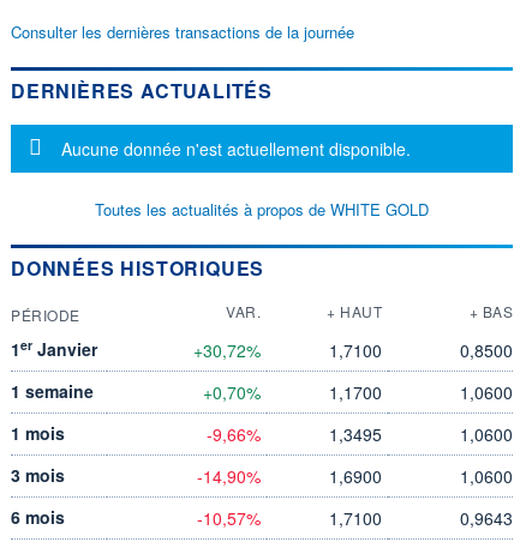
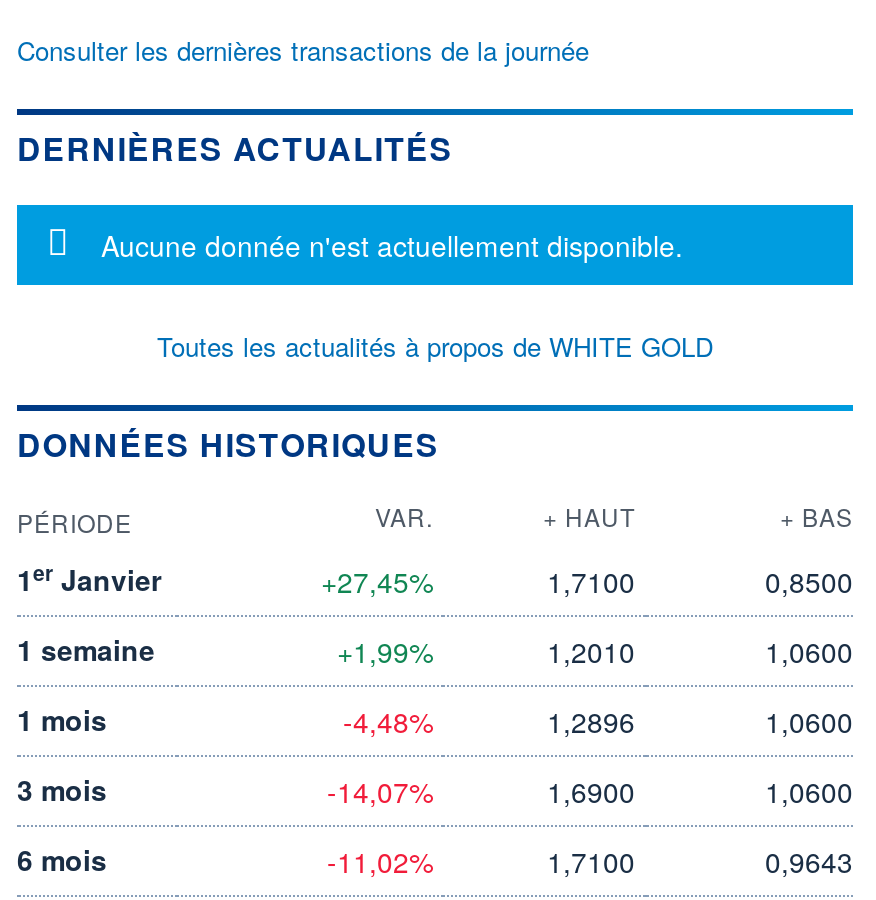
- +30,72%
+ +27,45%

- +0,70%
+ +1,99%

- 1,1700
+ 1,2010

- -9,66%
+ -4,48%

- 1,3495
+ 1,2896

- -14,90%
+ -14,07%

- -10,57%
+ -11,02%
